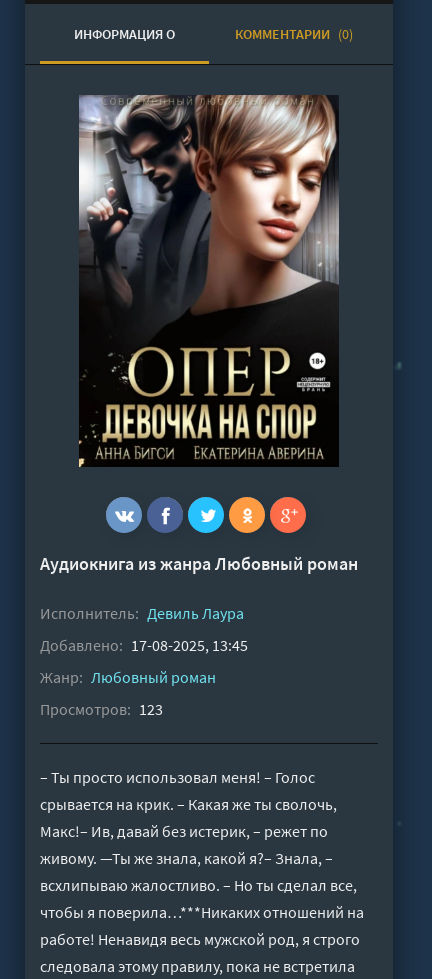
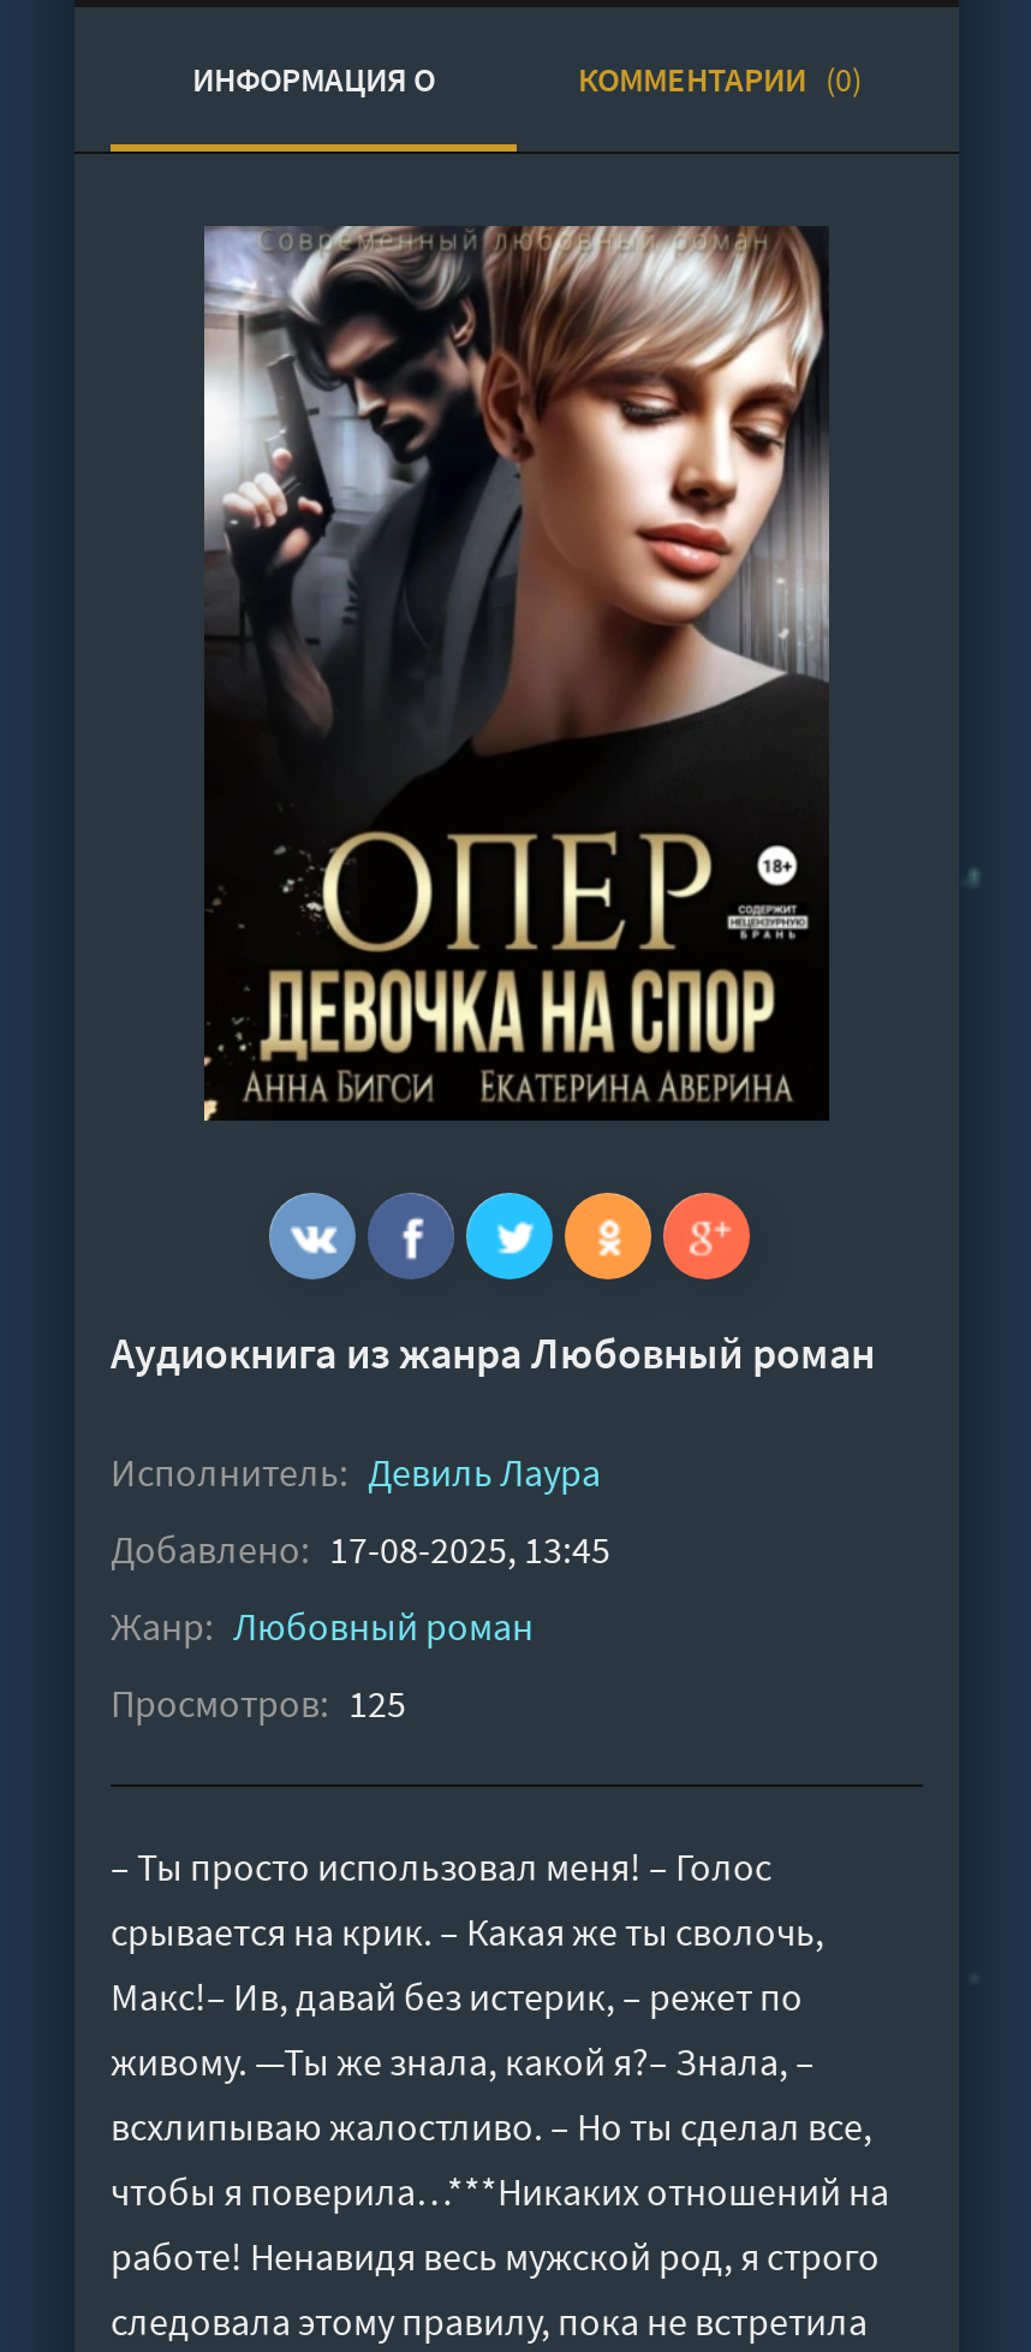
- Просмотров: 123
+ Просмотров: 125
